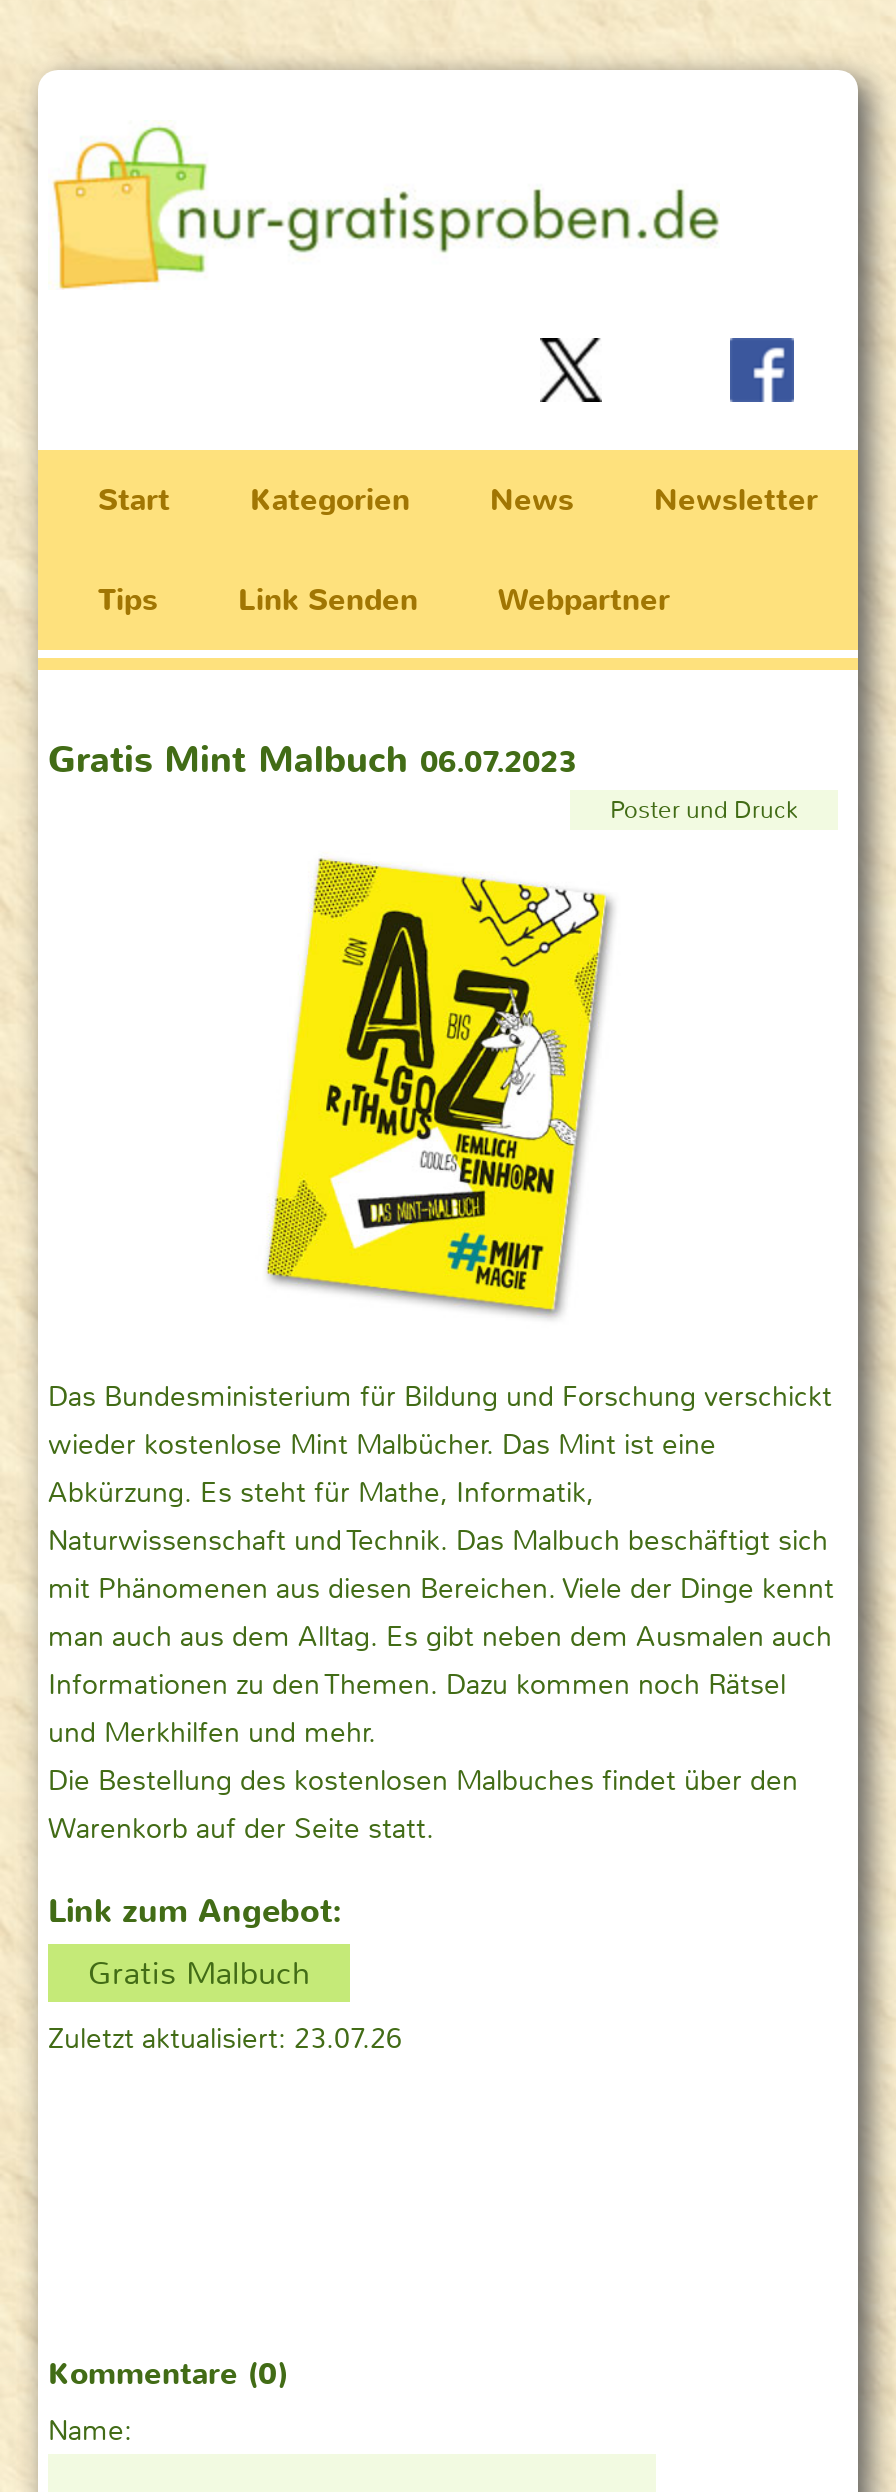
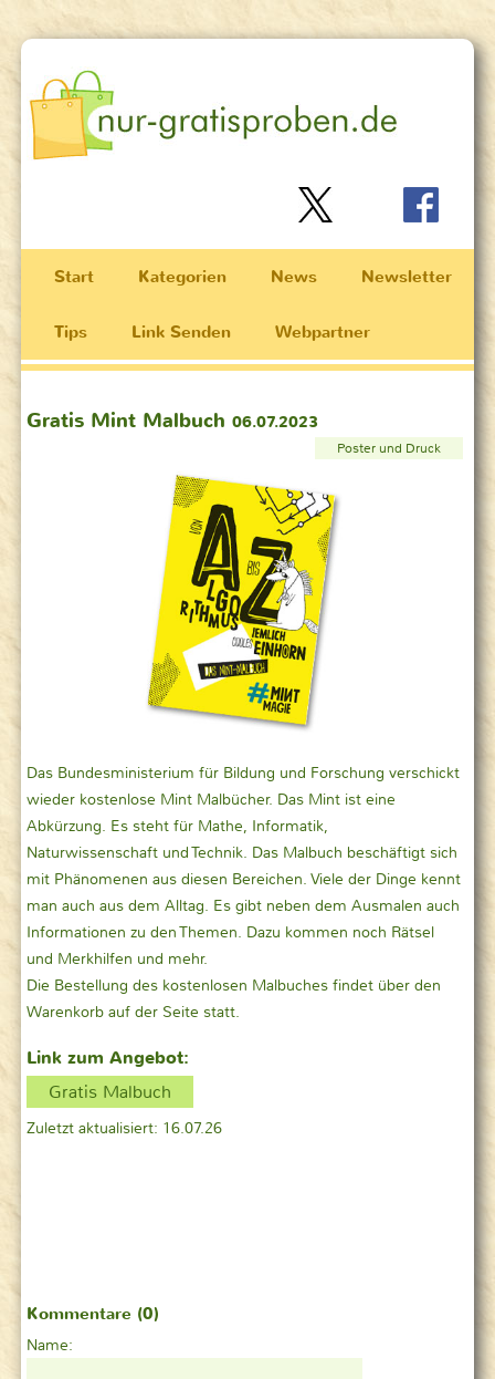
- Zuletzt aktualisiert: 23.07.26
+ Zuletzt aktualisiert: 16.07.26
